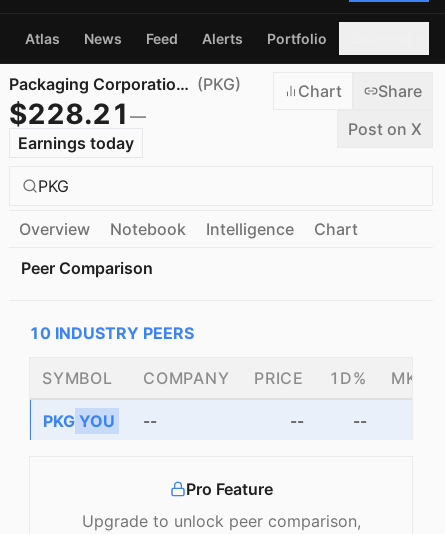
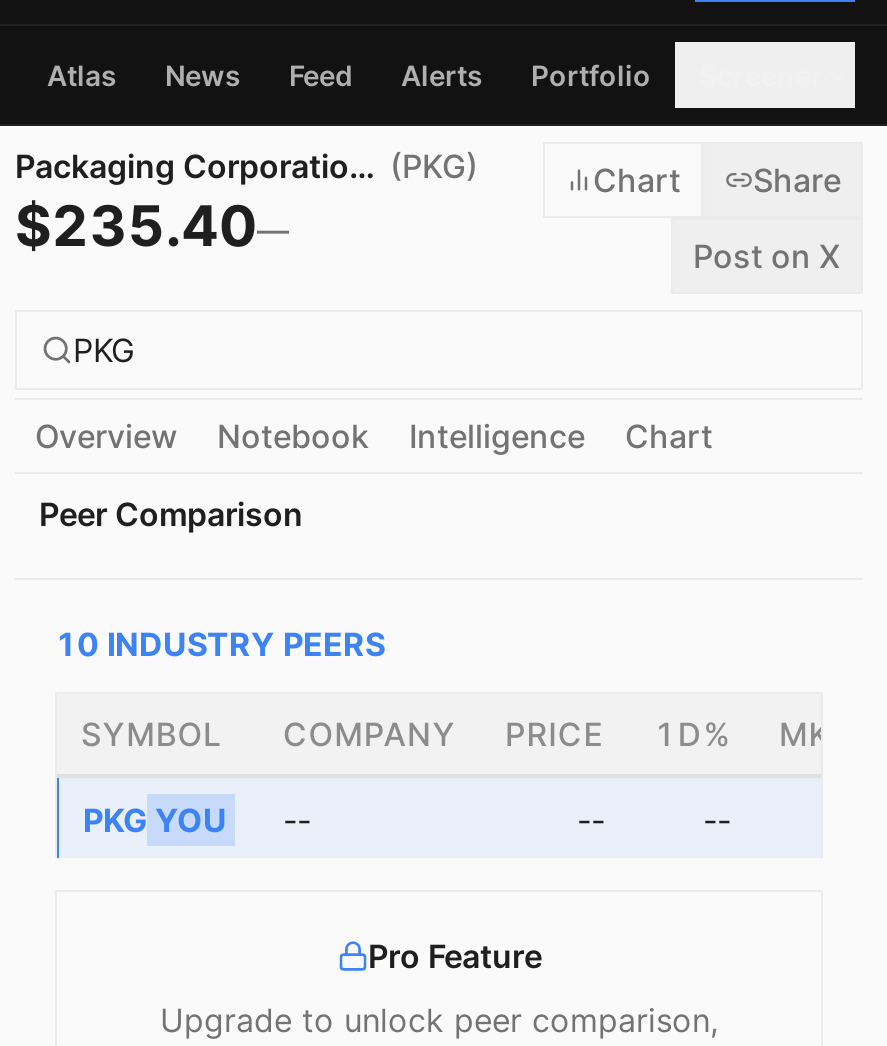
- $228.21—
- Earnings today
+ $235.40—
